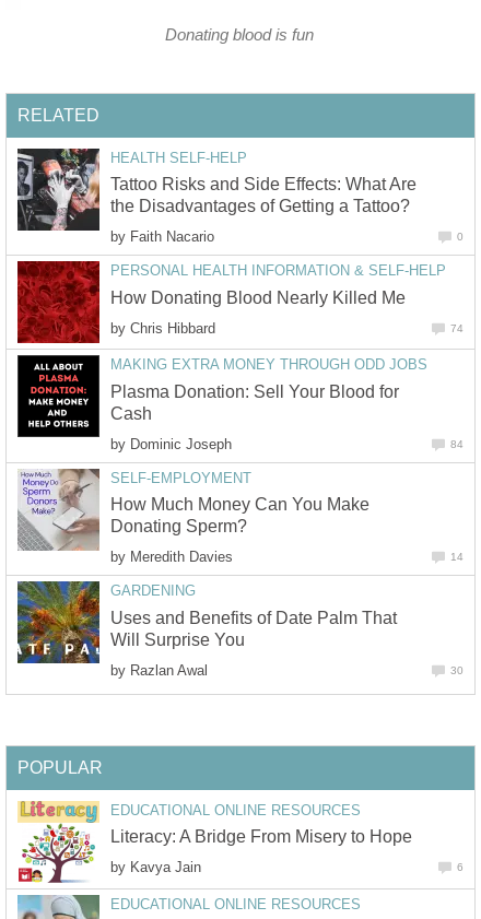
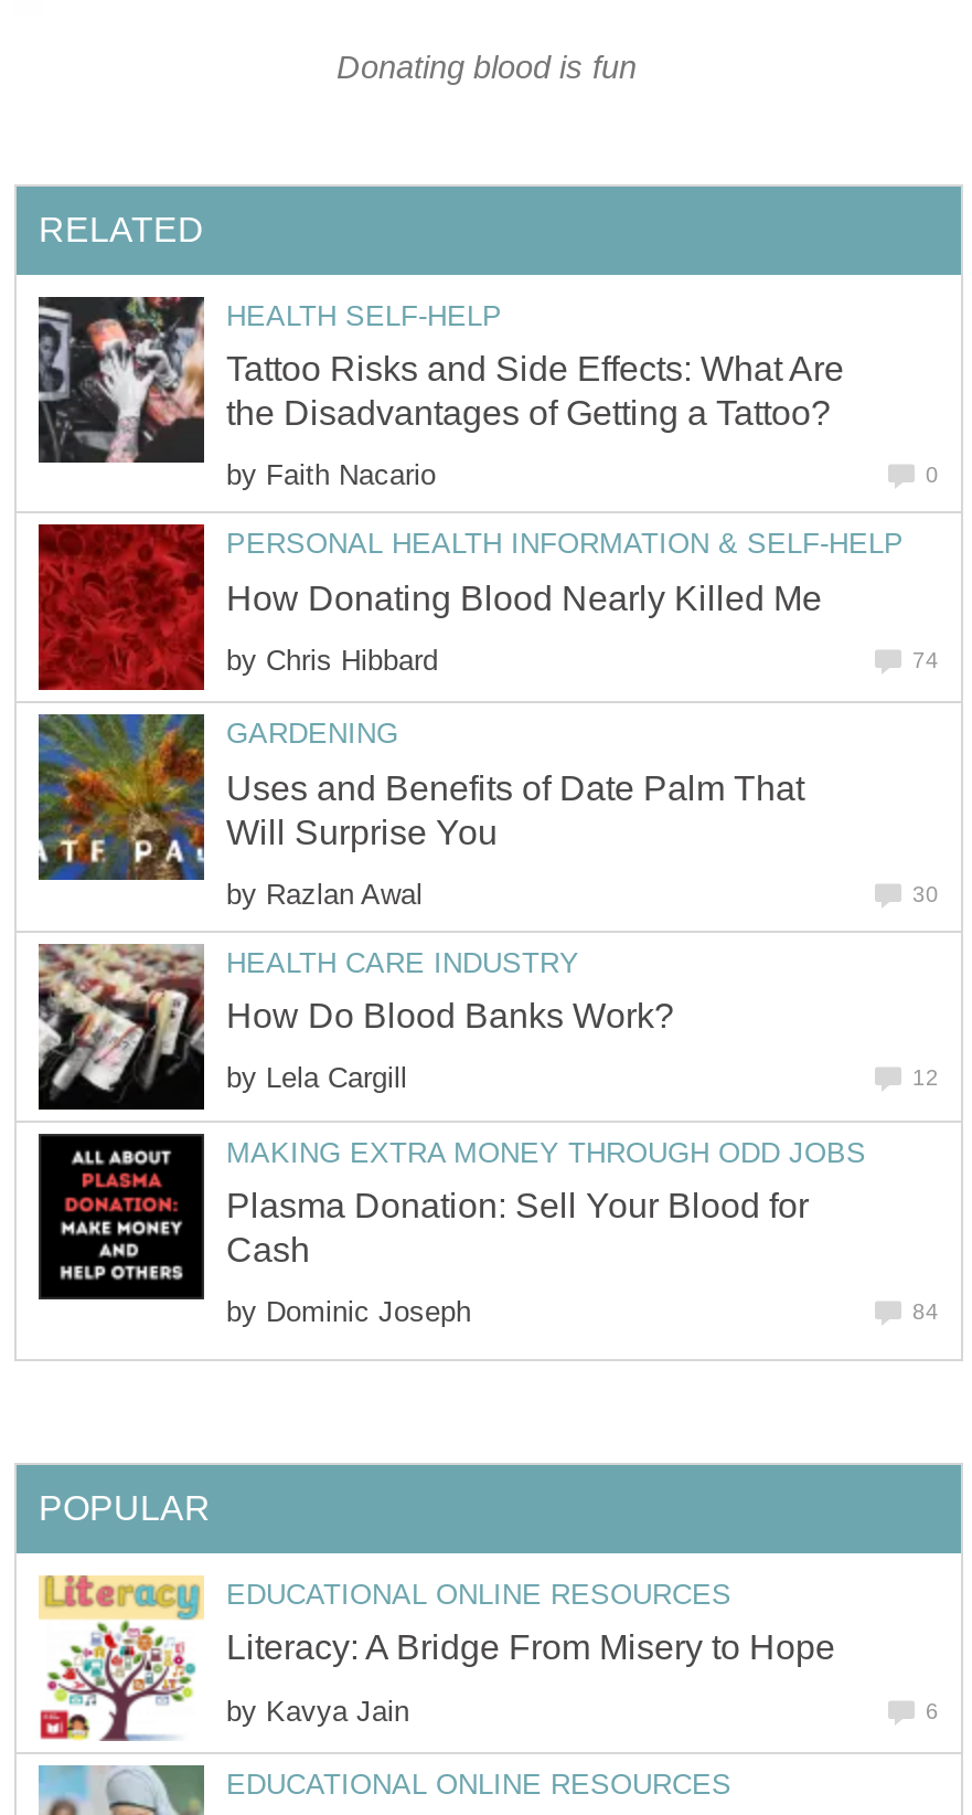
+ HEALTH CARE INDUSTRY
+ How Do Blood Banks Work?
+ by Lela Cargill
+ 12

moved down: MAKING EXTRA MONEY THROUGH ODD JOBS | Plasma Donation: Sell Your Blood for | Cash | by Dominic Joseph | 84

- [image]
+ [image]

- SELF-EMPLOYMENT
- How Much Money Can You Make
- Donating Sperm?
- by Meredith Davies
- 14

moved up: [image] | GARDENING | Uses and Benefits of Date Palm That | Will Surprise You | by Razlan Awal | 30
